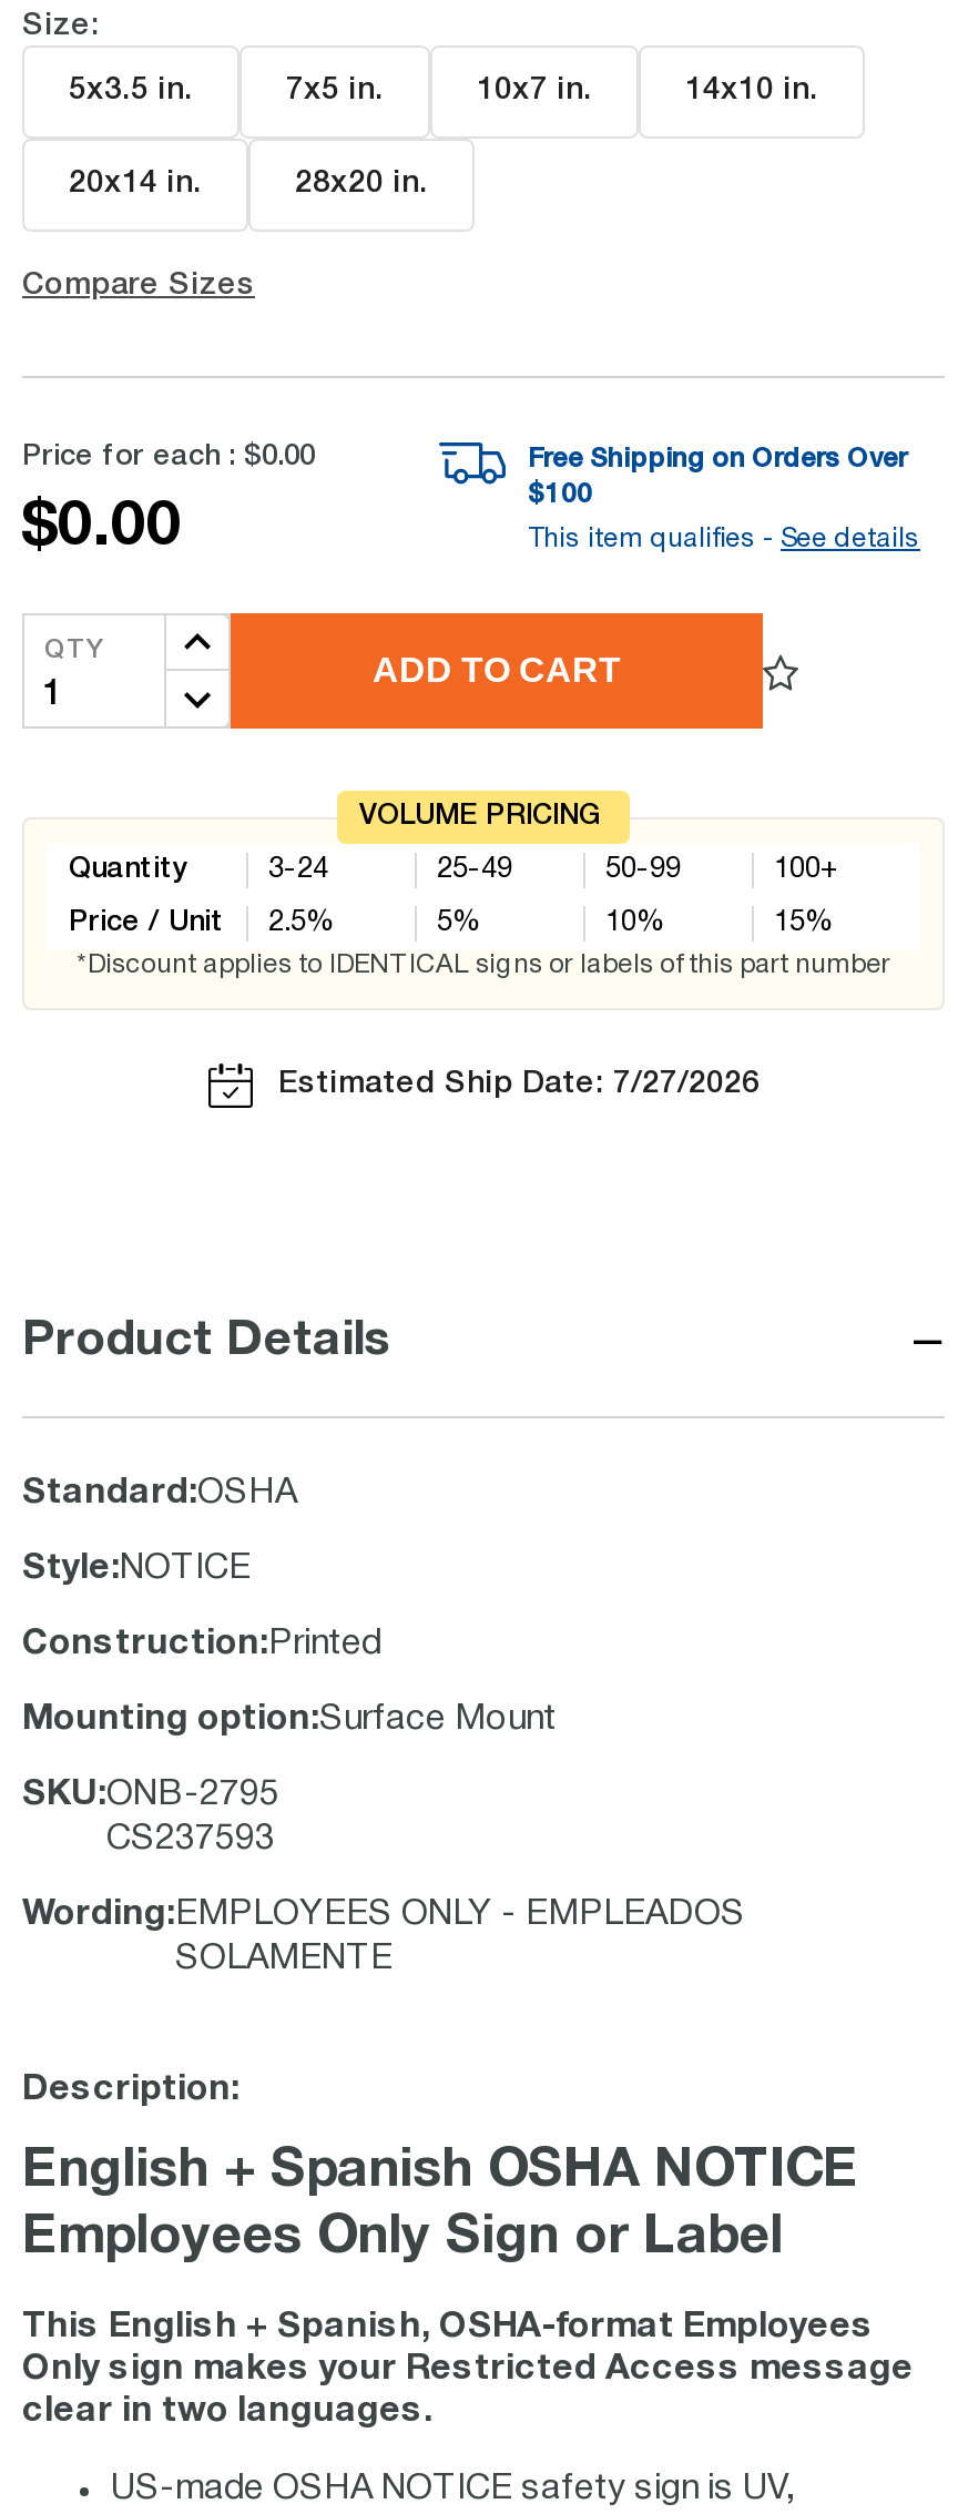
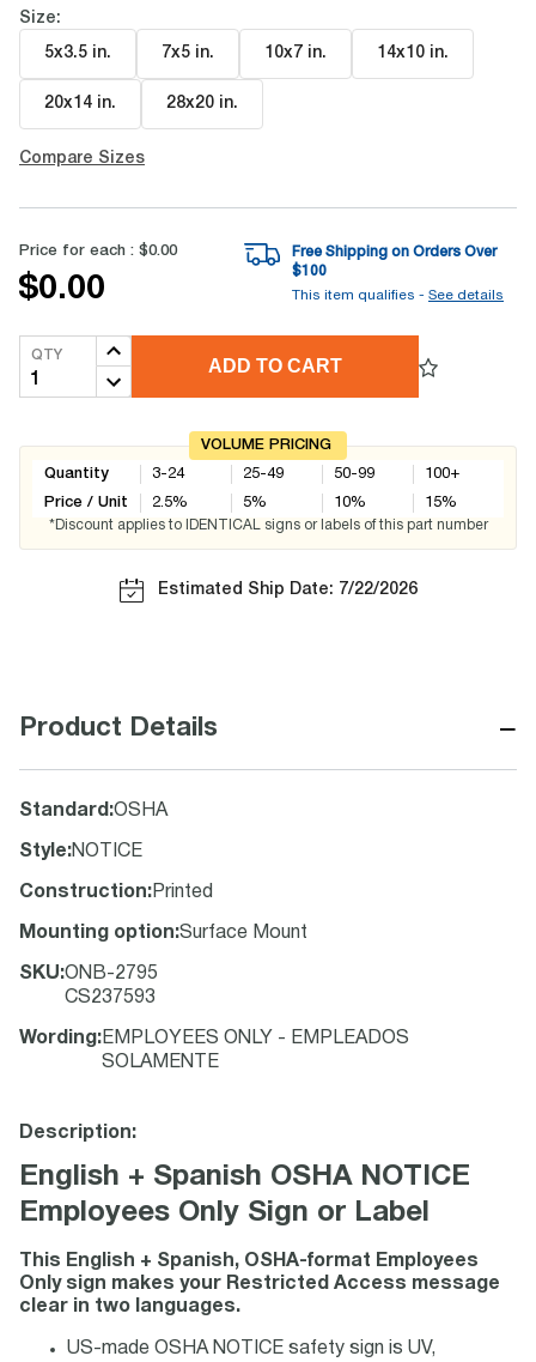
- Estimated Ship Date: 7/27/2026
+ Estimated Ship Date: 7/22/2026
